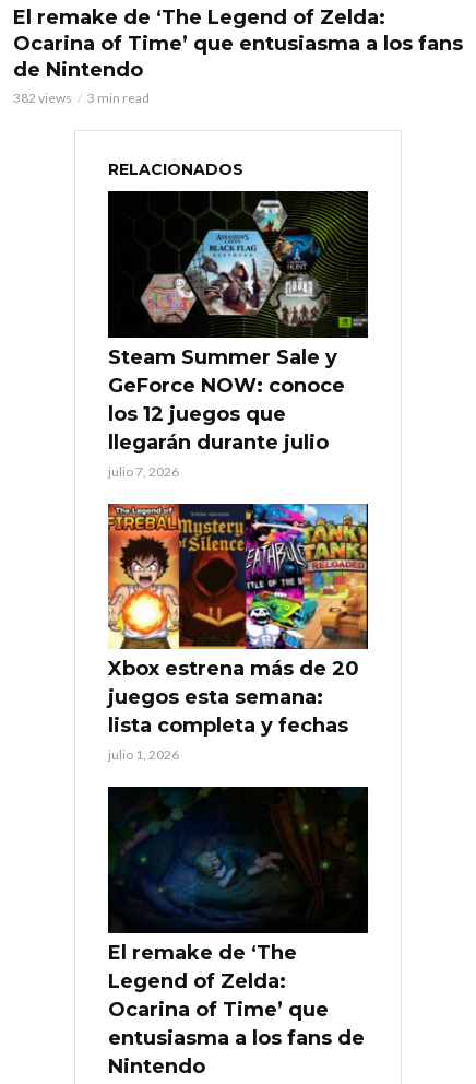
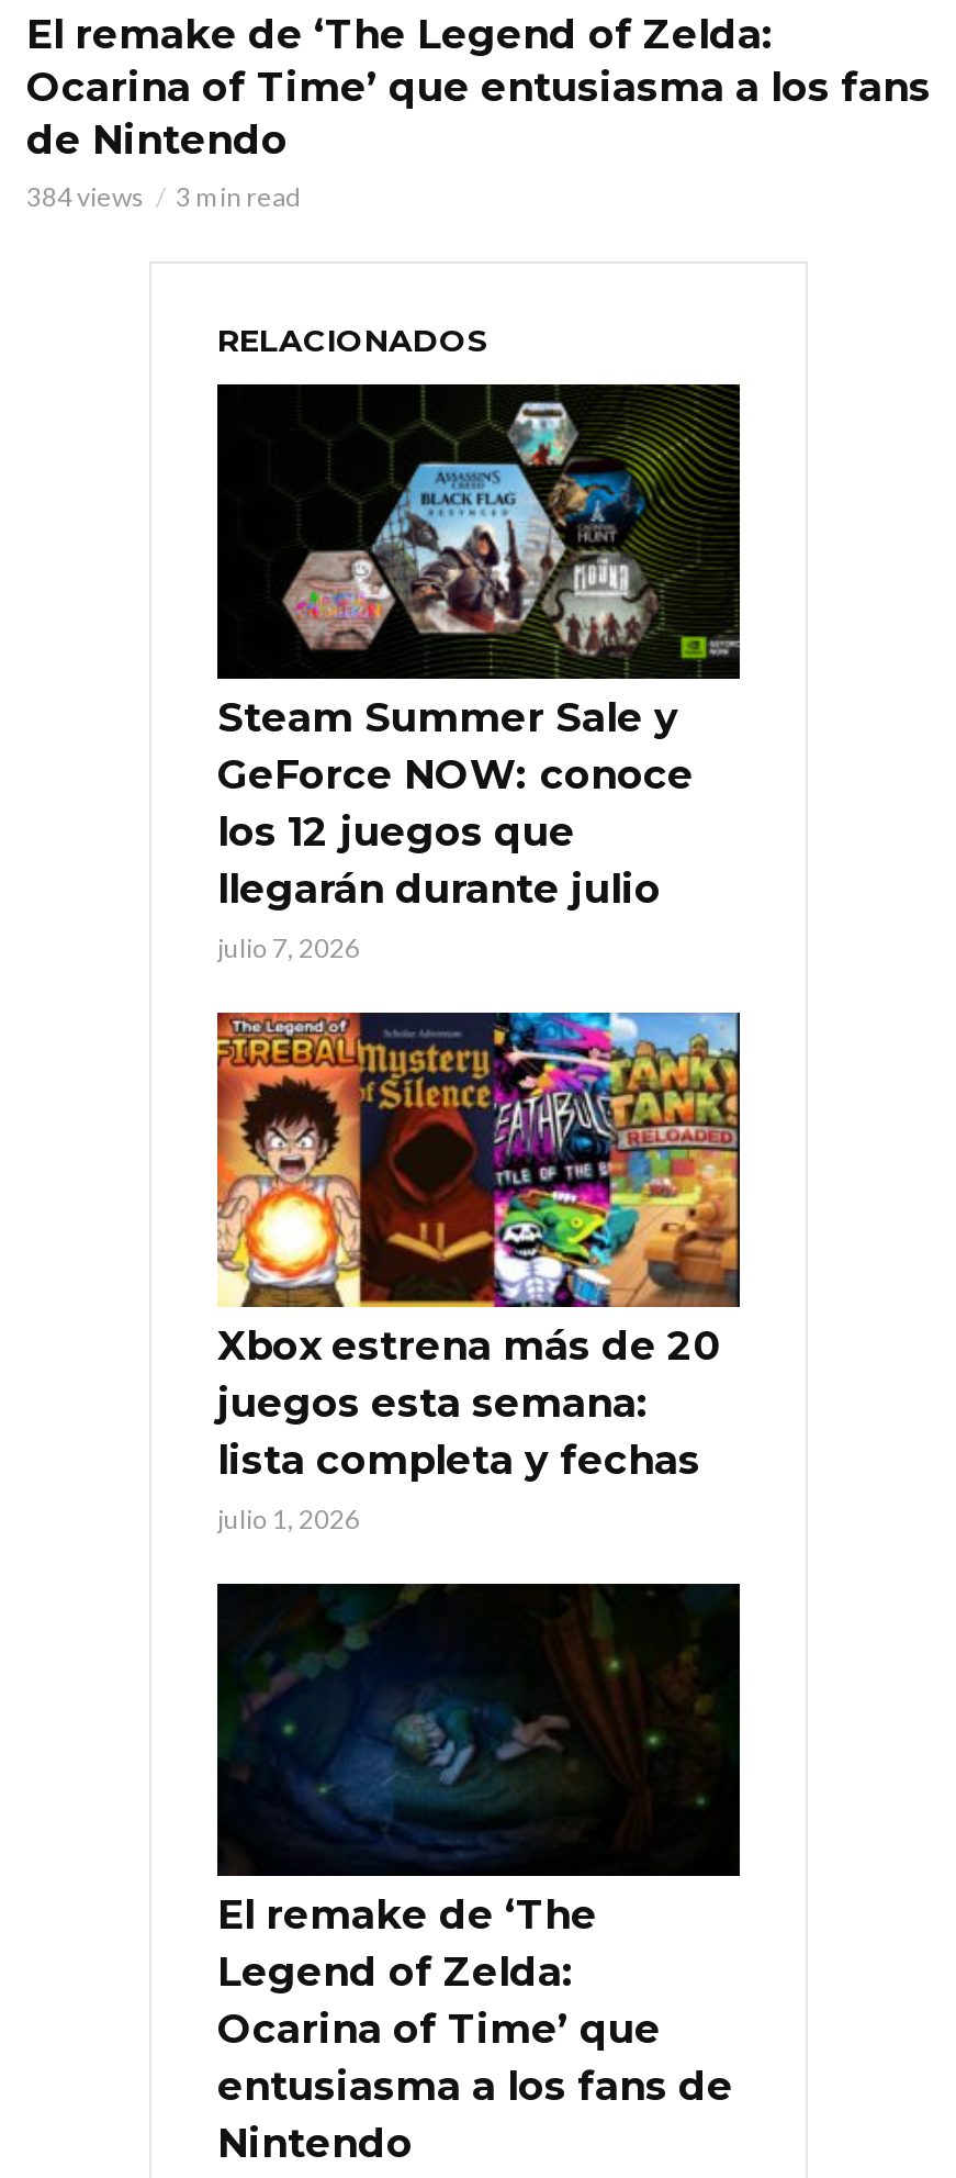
- 382 views 3 min read
+ 384 views 3 min read
